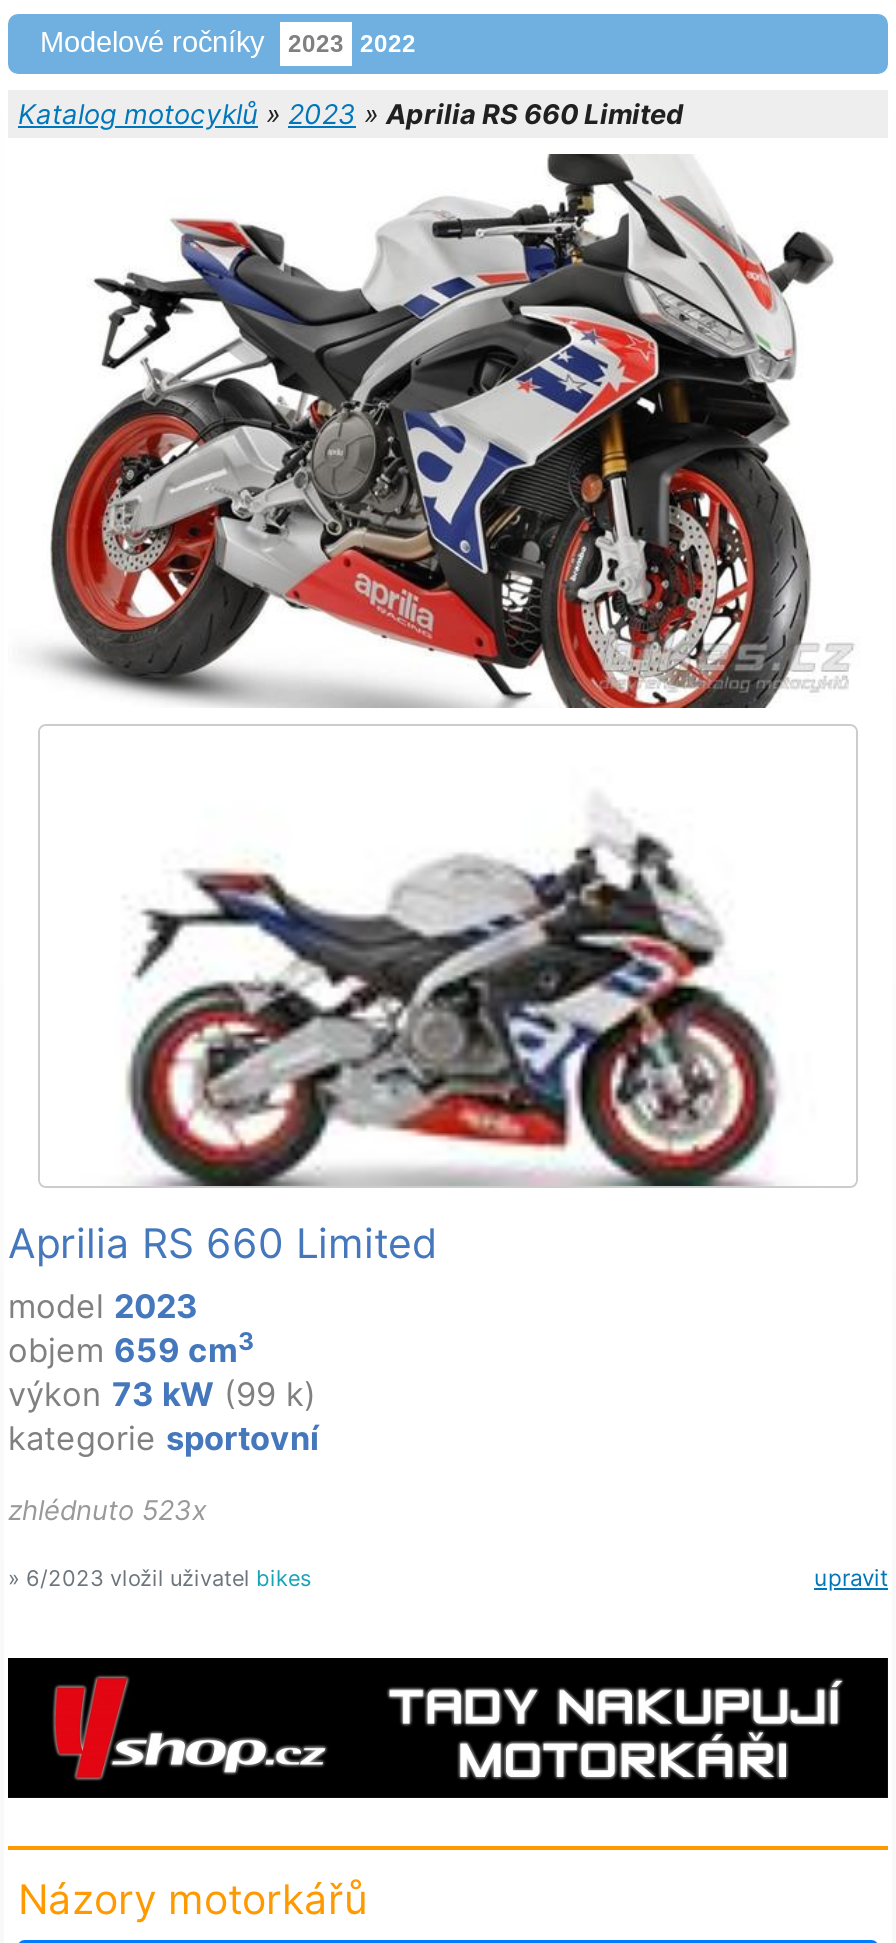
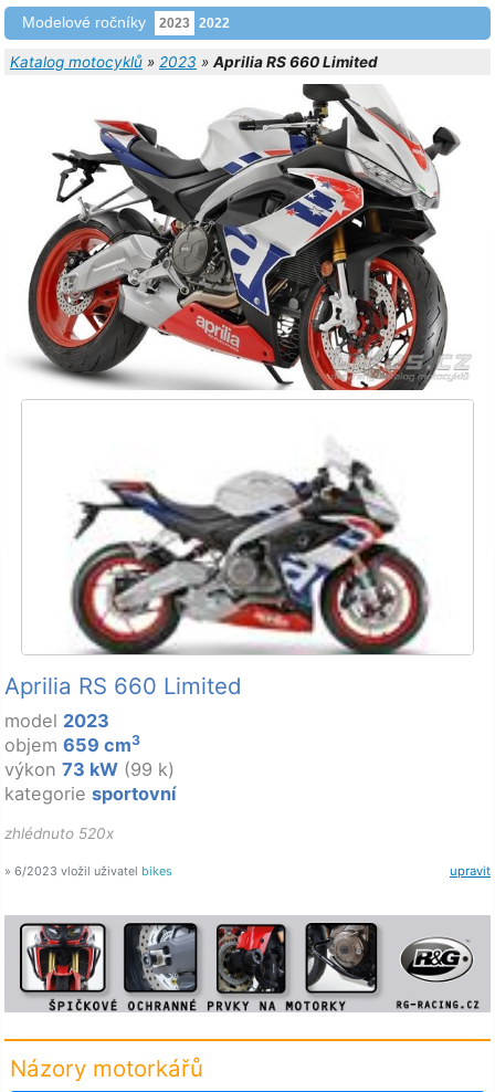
- zhlédnuto 523x
+ zhlédnuto 520x

- [image]
+ [image]
